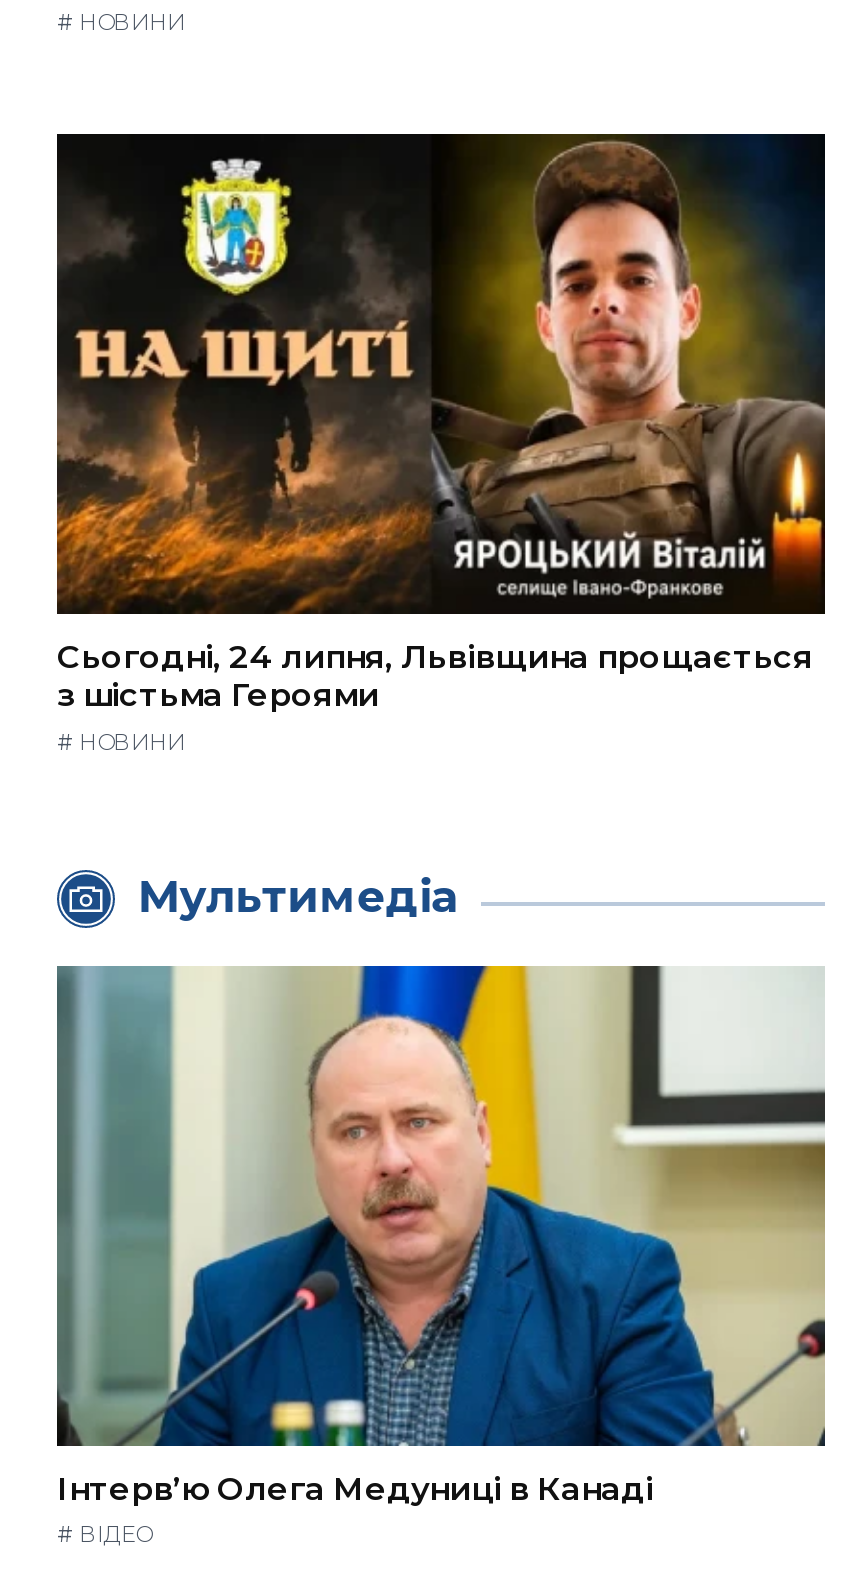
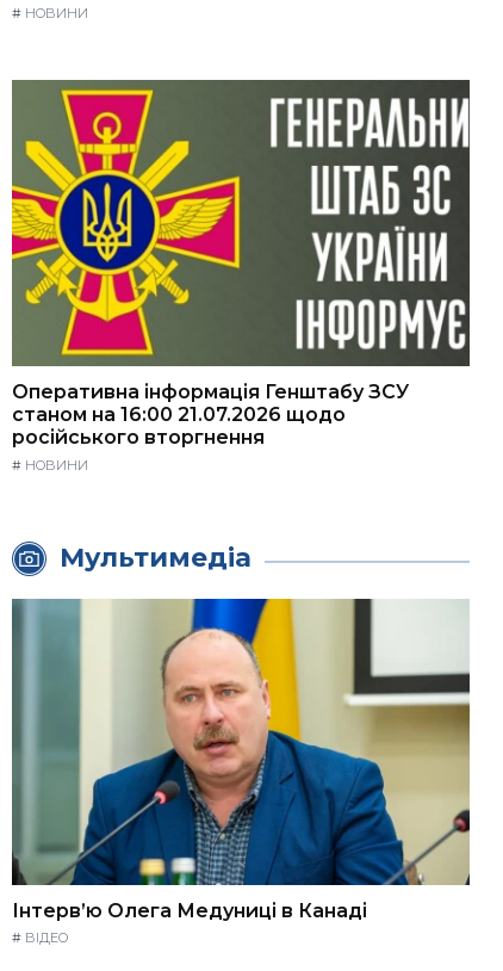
- [image]
- Сьогодні, 24 липня, Львівщина прощається
- з шістьма Героями
+ [image]
+ Оперативна інформація Генштабу ЗСУ
+ станом на 16:00 21.07.2026 щодо
+ російського вторгнення
